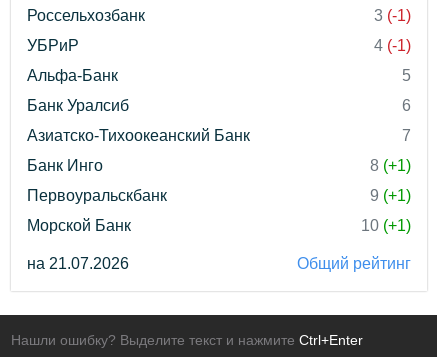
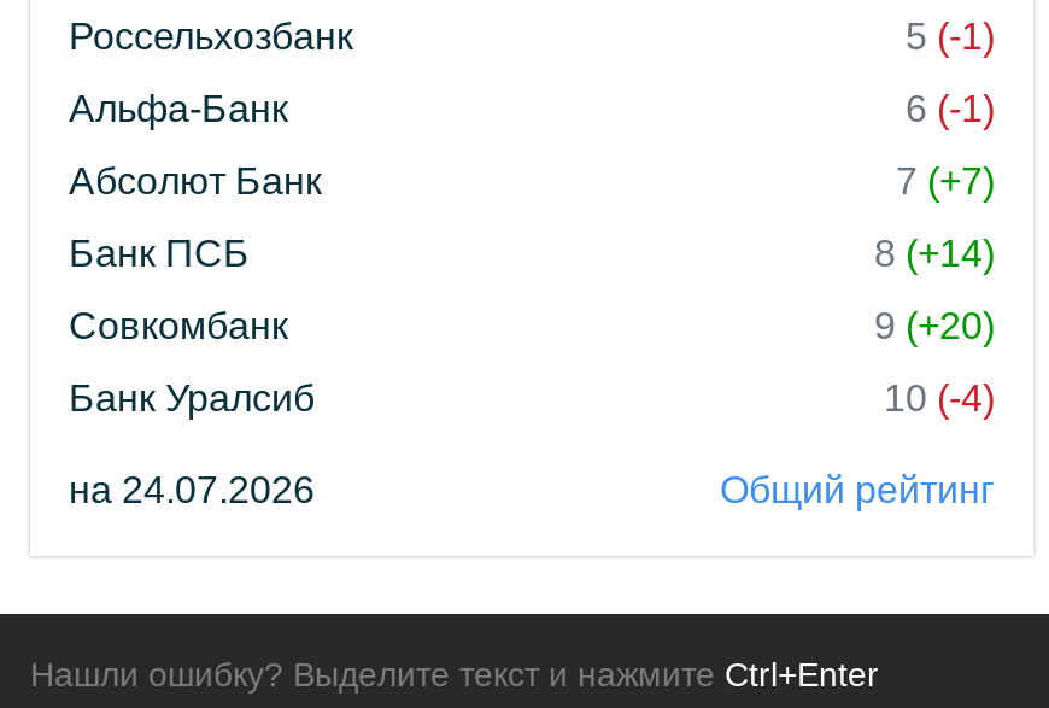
- 3 (-1)
- УБРиР
- 4 (-1)
+ 5 (-1)

- 5
+ 6 (-1)
+ Абсолют Банк
+ 7 (+7)
+ Банк ПСБ
+ 8 (+14)
+ Совкомбанк
+ 9 (+20)

- 6
- Азиатско-Тихоокеанский Банк
- 7
- Банк Инго
- 8 (+1)
- Первоуральскбанк
- 9 (+1)
- Морской Банк
- 10 (+1)
- на 21.07.2026
+ 10 (-4)
+ на 24.07.2026

moved down: Банк Уралсиб
